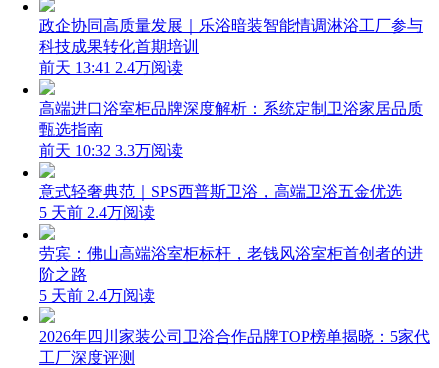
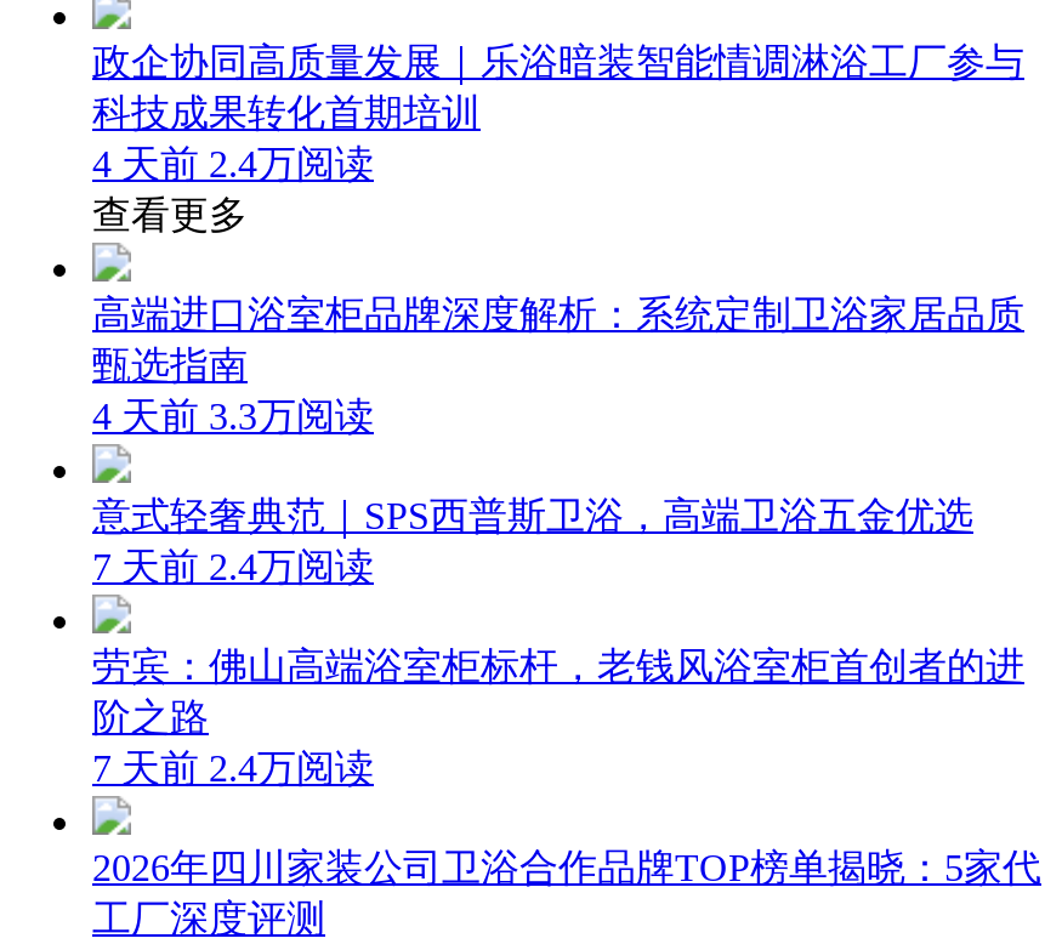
- 前天 13:41 2.4万阅读
+ 4 天前2.4万阅读
+ 查看更多

- 前天 10:32 3.3万阅读
+ 4 天前3.3万阅读

- 5 天前2.4万阅读
+ 7 天前2.4万阅读

- 5 天前2.4万阅读
+ 7 天前2.4万阅读
